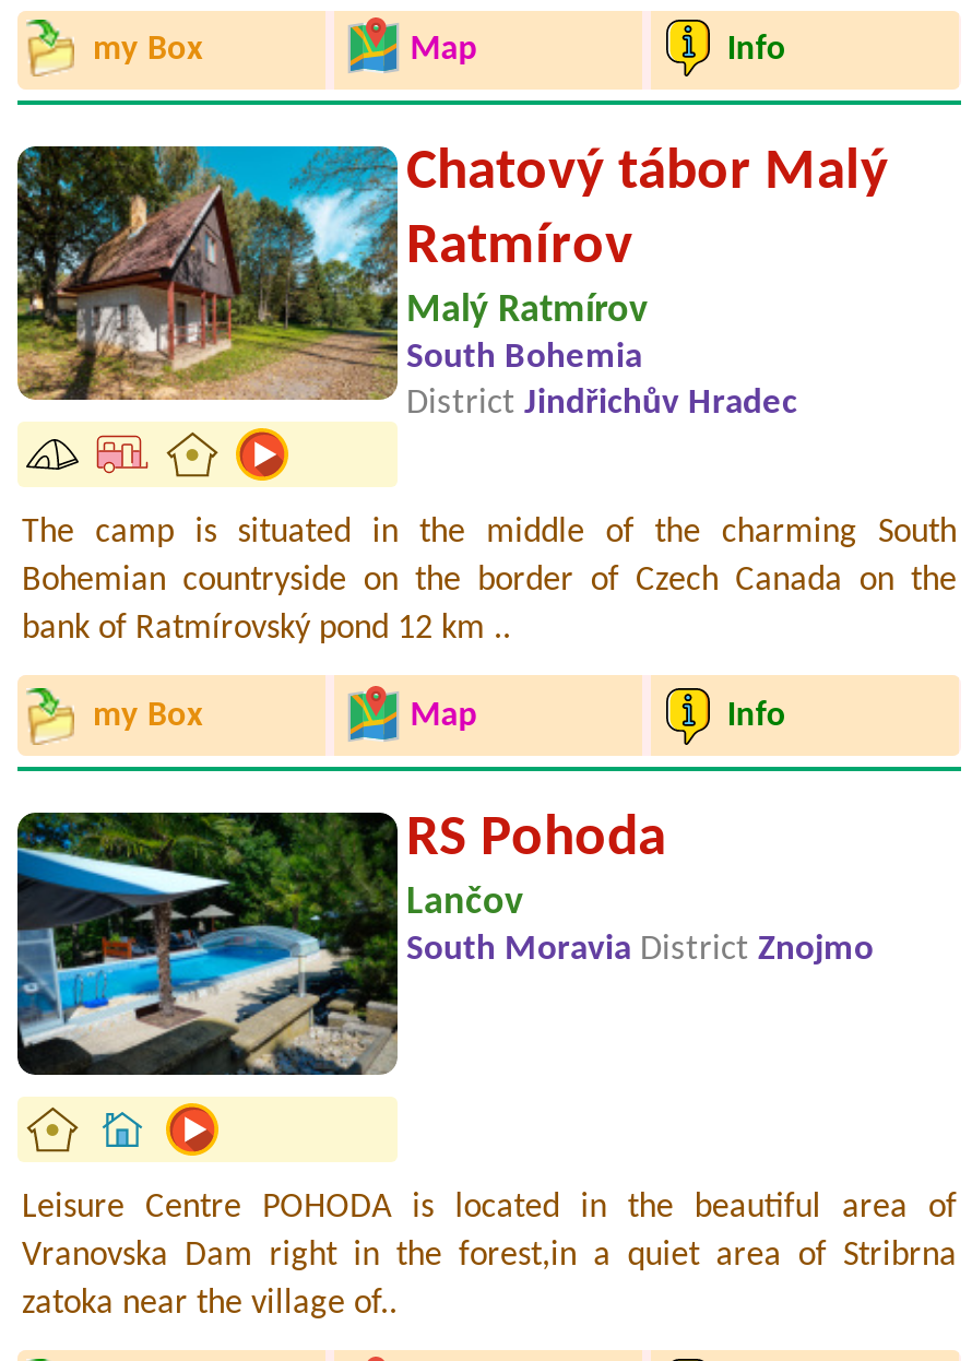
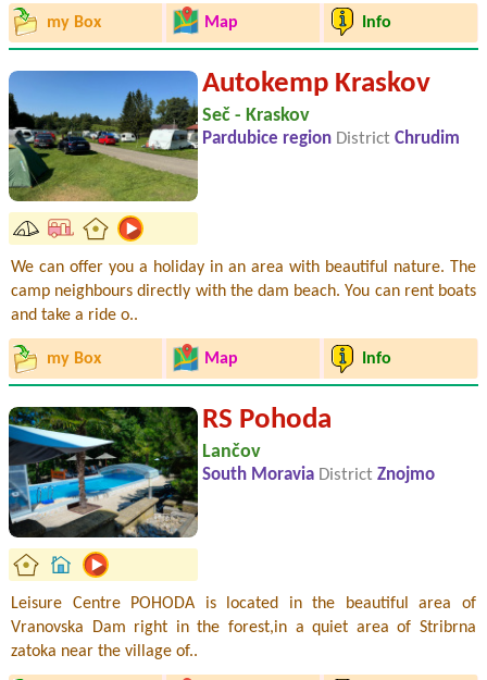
- [image]
- Chatový tábor Malý
- Ratmírov
- Malý Ratmírov
- South Bohemia
- District Jindřichův Hradec
+ [image]
+ Autokemp Kraskov
+ Seč - Kraskov
+ Pardubice region District Chrudim

- The camp is situated in the middle of the charming South
- Bohemian countryside on the border of Czech Canada on the
- bank of Ratmírovský pond 12 km ..
+ We can offer you a holiday in an area with beautiful nature. The
+ camp neighbours directly with the dam beach. You can rent boats
+ and take a ride o..
